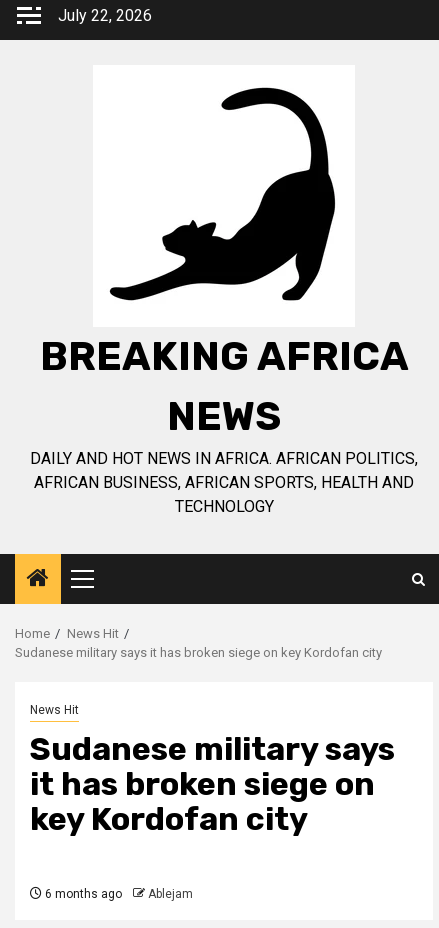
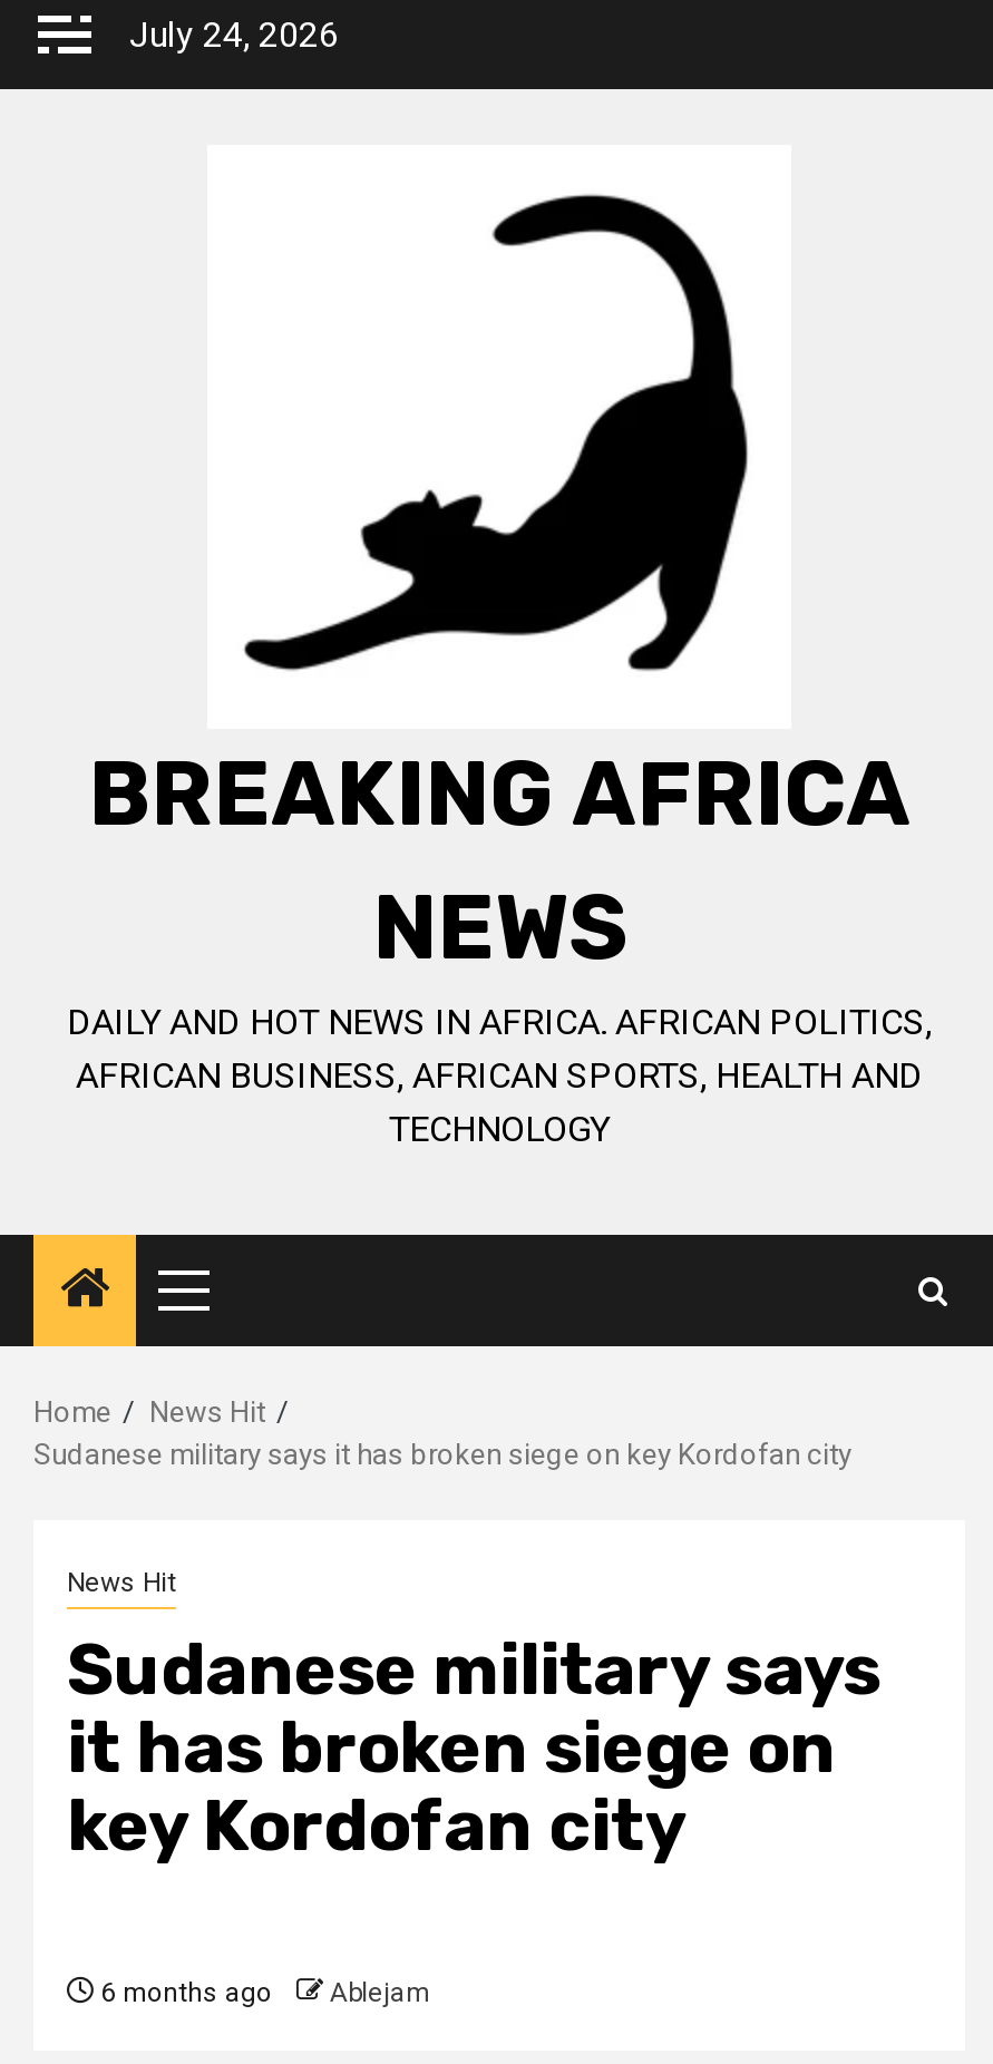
- July 22, 2026
+ July 24, 2026
